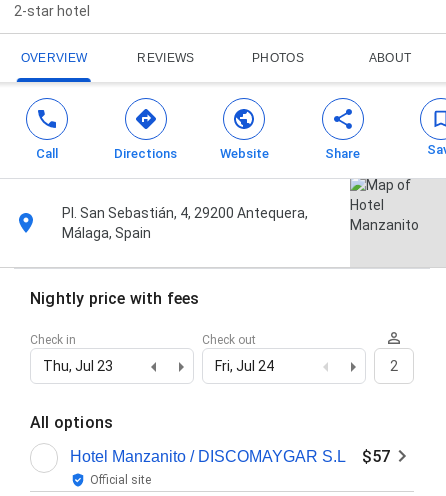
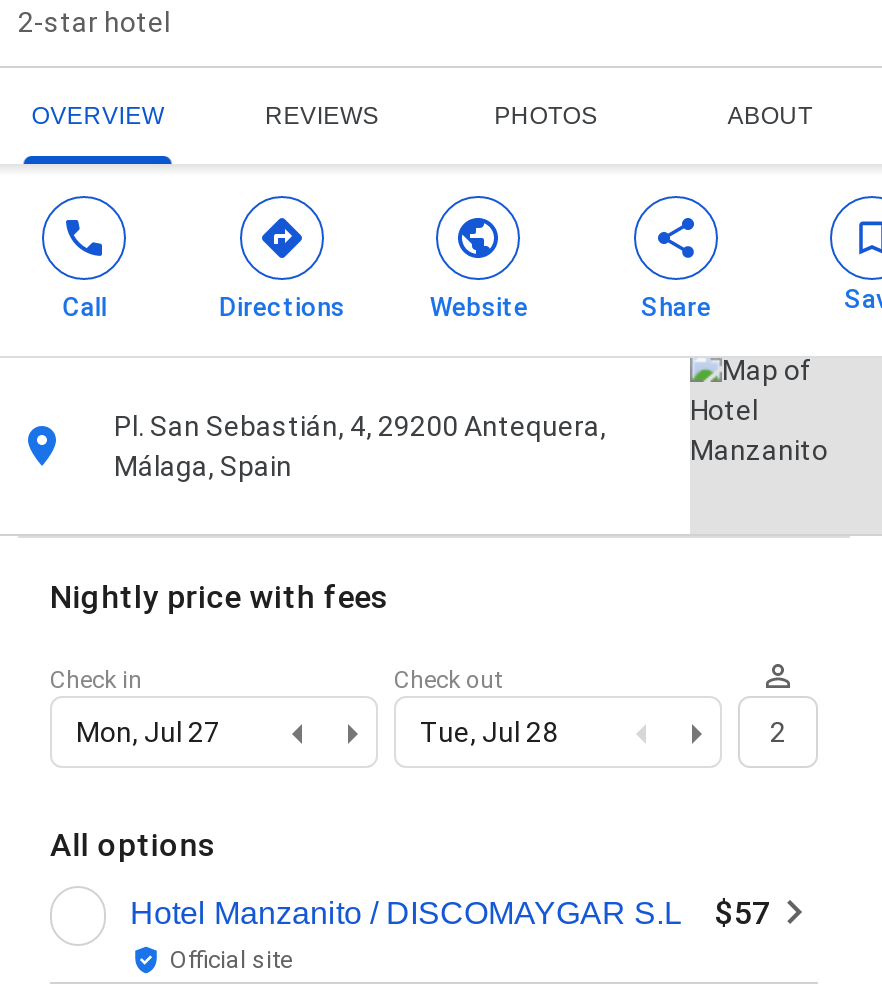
- Thu, Jul 23
+ Mon, Jul 27

- Fri, Jul 24
+ Tue, Jul 28
